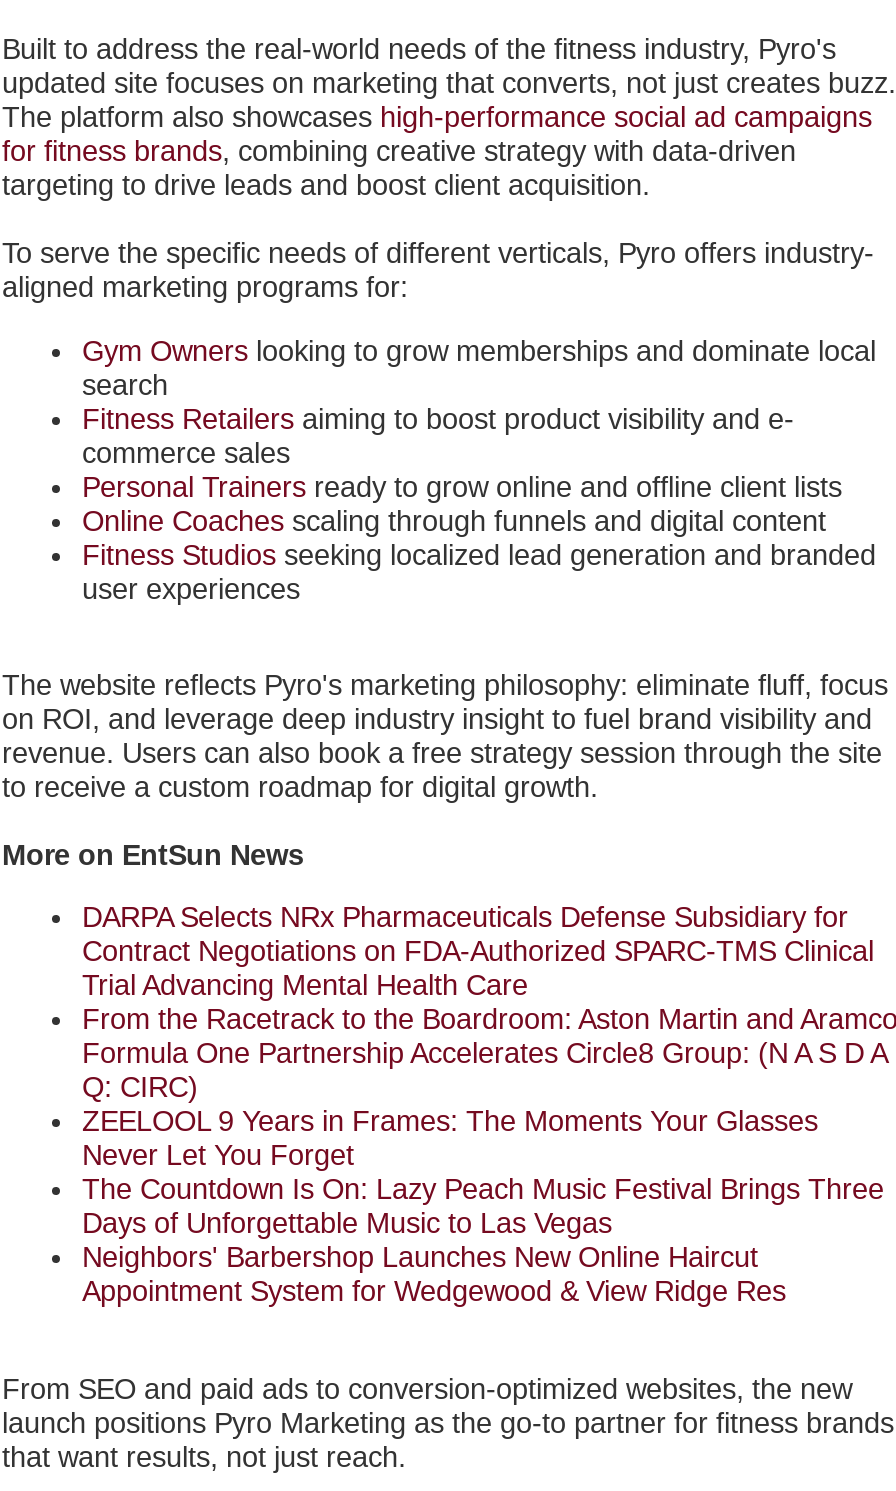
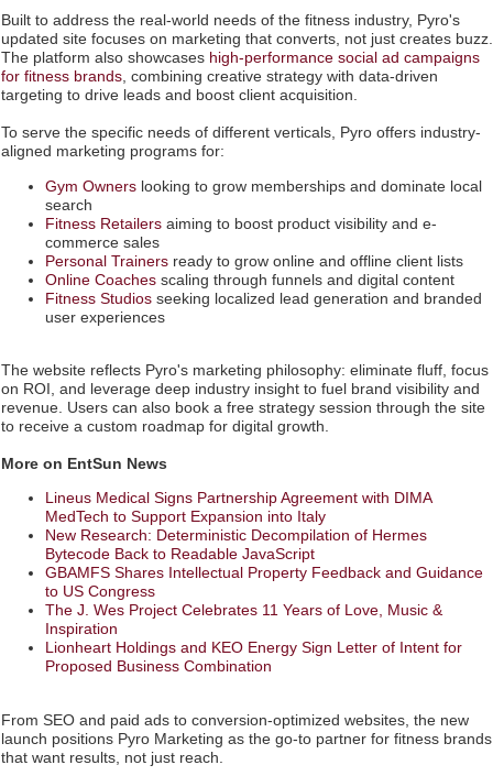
- DARPA Selects NRx Pharmaceuticals Defense Subsidiary for
- Contract Negotiations on FDA-Authorized SPARC-TMS Clinical
- Trial Advancing Mental Health Care
- From the Racetrack to the Boardroom: Aston Martin and Aramco
- Formula One Partnership Accelerates Circle8 Group: (N A S D A
- Q: CIRC)
- ZEELOOL 9 Years in Frames: The Moments Your Glasses
- Never Let You Forget
- The Countdown Is On: Lazy Peach Music Festival Brings Three
- Days of Unforgettable Music to Las Vegas
- Neighbors' Barbershop Launches New Online Haircut
- Appointment System for Wedgewood & View Ridge Res
+ Lineus Medical Signs Partnership Agreement with DIMA
+ MedTech to Support Expansion into Italy
+ New Research: Deterministic Decompilation of Hermes
+ Bytecode Back to Readable JavaScript
+ GBAMFS Shares Intellectual Property Feedback and Guidance
+ to US Congress
+ The J. Wes Project Celebrates 11 Years of Love, Music &
+ Inspiration
+ Lionheart Holdings and KEO Energy Sign Letter of Intent for
+ Proposed Business Combination
